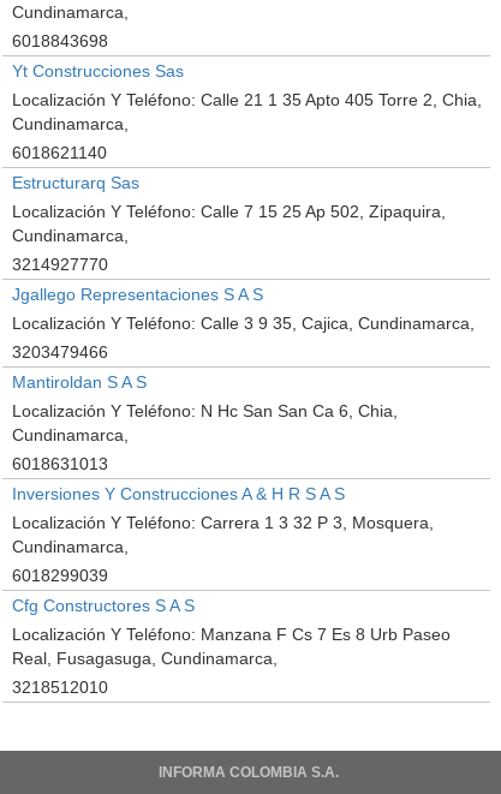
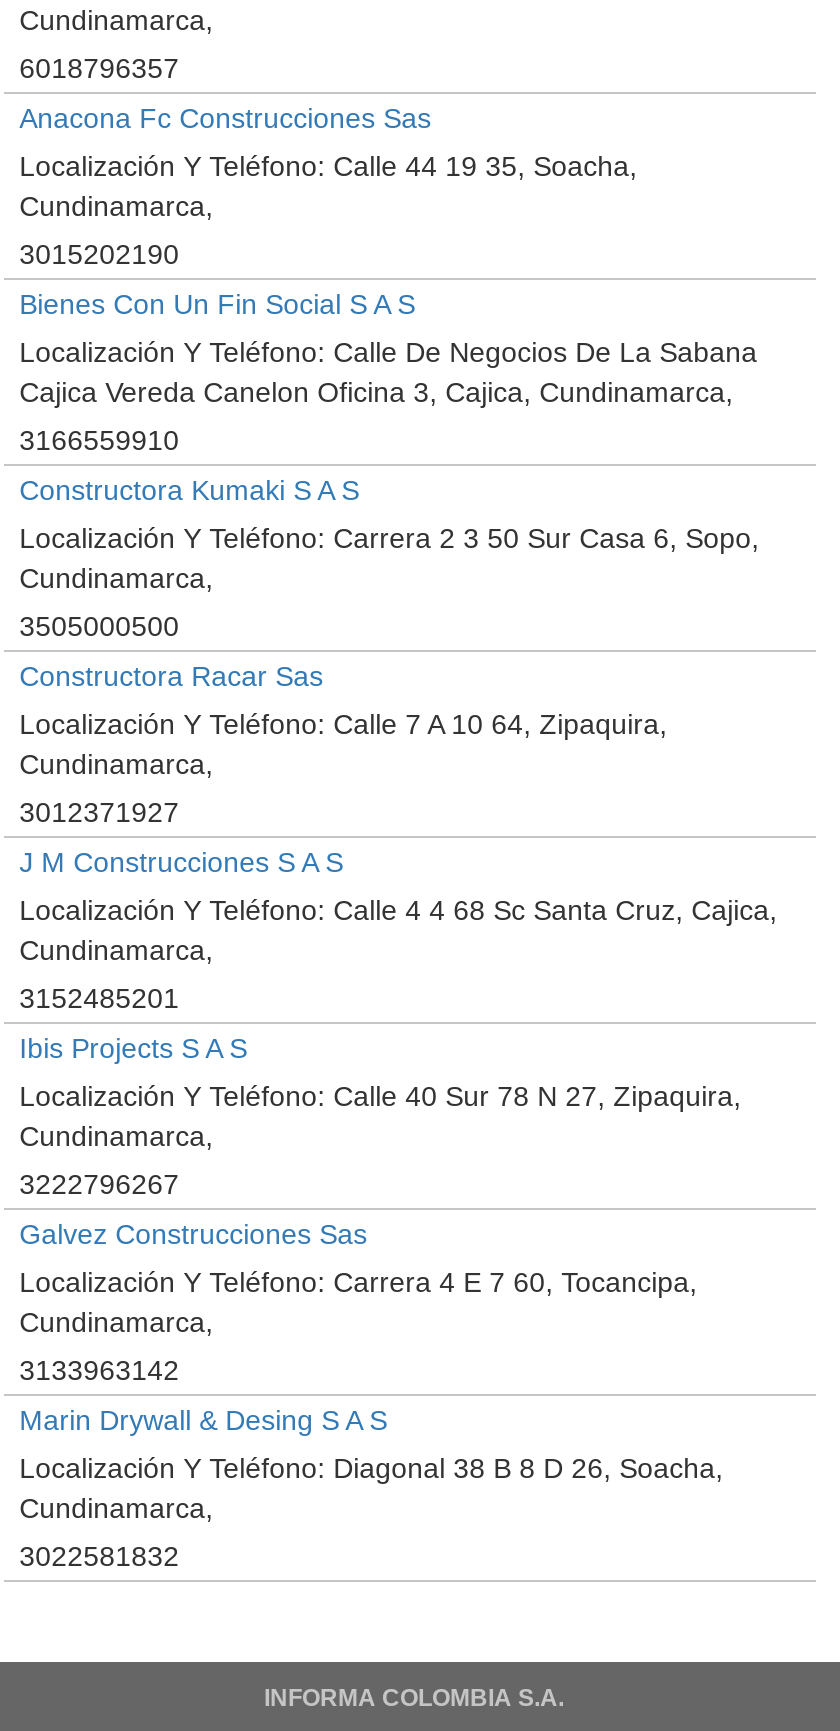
- 6018843698
+ 6018796357

- Yt Construcciones Sas
+ Anacona Fc Construcciones Sas

- Localización Y Teléfono: Calle 21 1 35 Apto 405 Torre 2, Chia,
+ Localización Y Teléfono: Calle 44 19 35, Soacha,

- 6018621140
- Estructurarq Sas
- Localización Y Teléfono: Calle 7 15 25 Ap 502, Zipaquira,
+ 3015202190
+ Bienes Con Un Fin Social S A S
+ Localización Y Teléfono: Calle De Negocios De La Sabana
+ Cajica Vereda Canelon Oficina 3, Cajica, Cundinamarca
+ 3166559910
+ Constructora Kumaki S A S
+ Localización Y Teléfono: Carrera 2 3 50 Sur Casa 6, Sopo,

- 3214927770
- Jgallego Representaciones S A S
- Localización Y Teléfono: Calle 3 9 35, Cajica, Cundinamarca
- 3203479466
- Mantiroldan S A S
- Localización Y Teléfono: N Hc San San Ca 6, Chia,
+ 3505000500
+ Constructora Racar Sas
+ Localización Y Teléfono: Calle 7 A 10 64, Zipaquira,

- 6018631013
+ 3012371927

- Inversiones Y Construcciones A & H R S A S
+ J M Construcciones S A S

- Localización Y Teléfono: Carrera 1 3 32 P 3, Mosquera,
+ Localización Y Teléfono: Calle 4 4 68 Sc Santa Cruz, Cajica,

- 6018299039
- Cfg Constructores S A S
- Localización Y Teléfono: Manzana F Cs 7 Es 8 Urb Paseo
- Real, Fusagasuga, Cundinamarca
- 3218512010
+ 3152485201
+ Ibis Projects S A S
+ Localización Y Teléfono: Calle 40 Sur 78 N 27, Zipaquira,
+ Cundinamarca
+ 3222796267
+ Galvez Construcciones Sas
+ Localización Y Teléfono: Carrera 4 E 7 60, Tocancipa,
+ Cundinamarca
+ 3133963142
+ Marin Drywall & Desing S A S
+ Localización Y Teléfono: Diagonal 38 B 8 D 26, Soacha,
+ Cundinamarca
+ 3022581832
